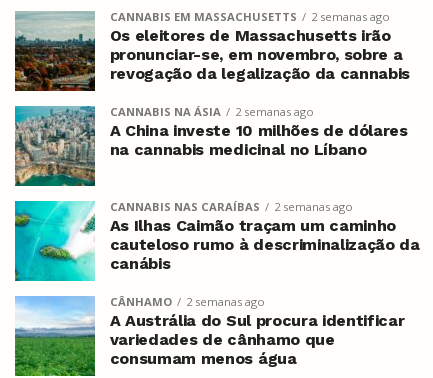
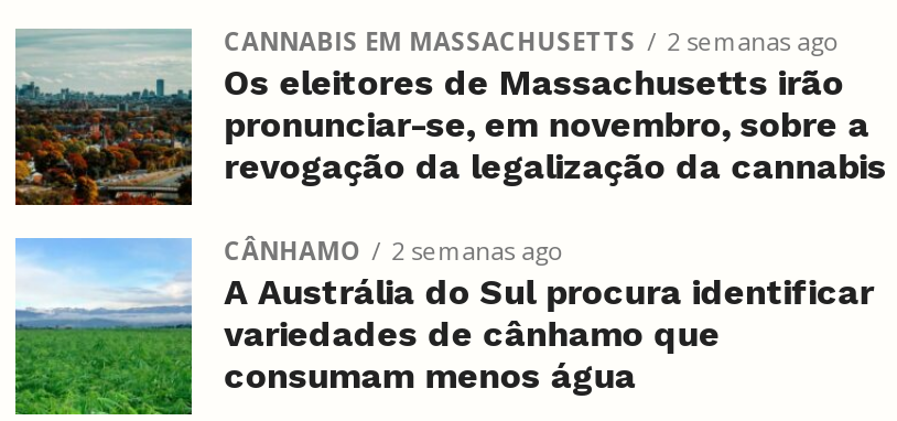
- [image]
- CANNABIS NA ÁSIA
- 2 semanas ago
- A China investe 10 milhões de dólares
- na cannabis medicinal no Líbano
- CANNABIS NAS CARAÍBAS
- 2 semanas ago
- As Ilhas Caimão traçam um caminho
- cauteloso rumo à descriminalização da
- canábis

- [image]
